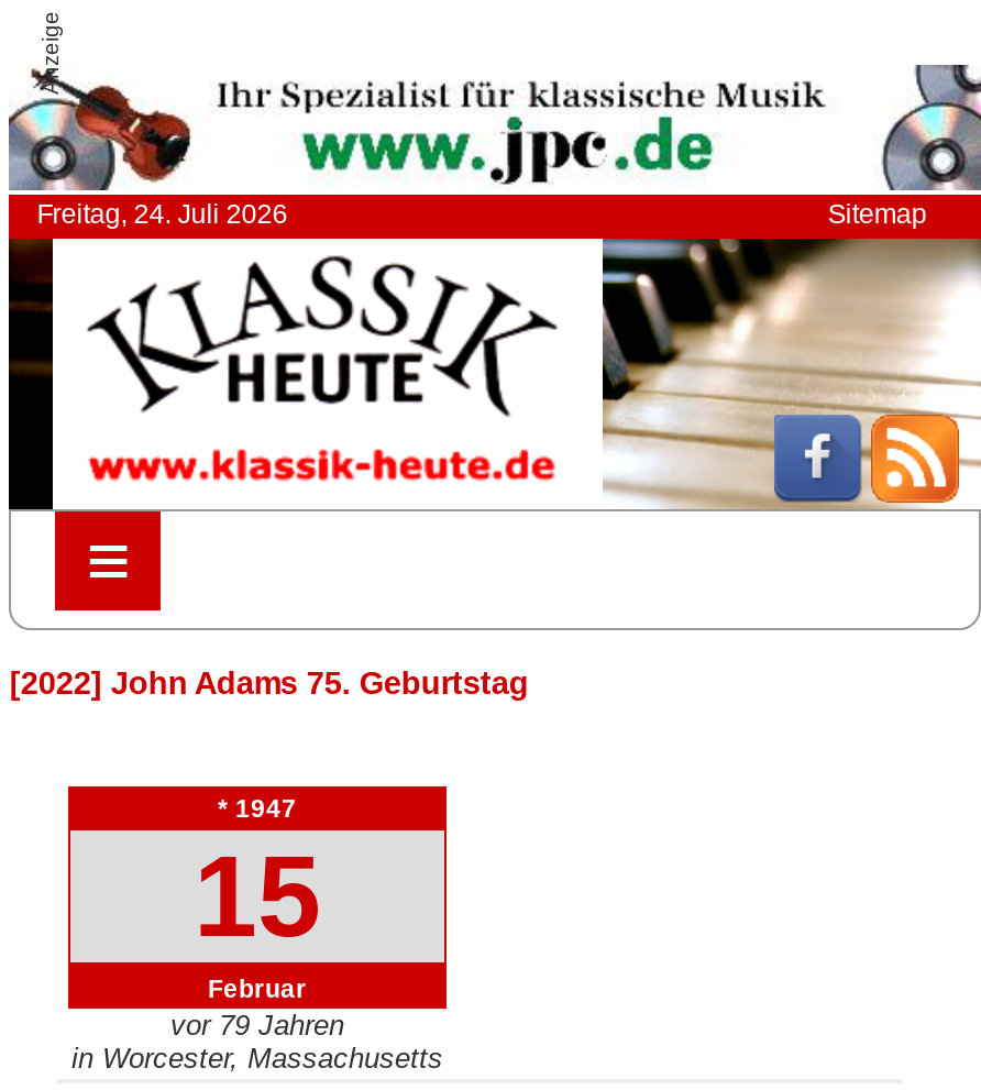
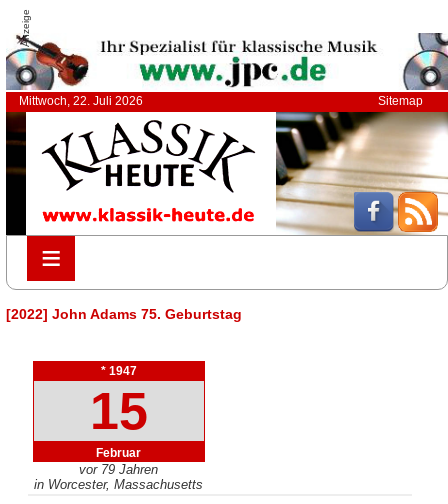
- Freitag, 24. Juli 2026
+ Mittwoch, 22. Juli 2026
